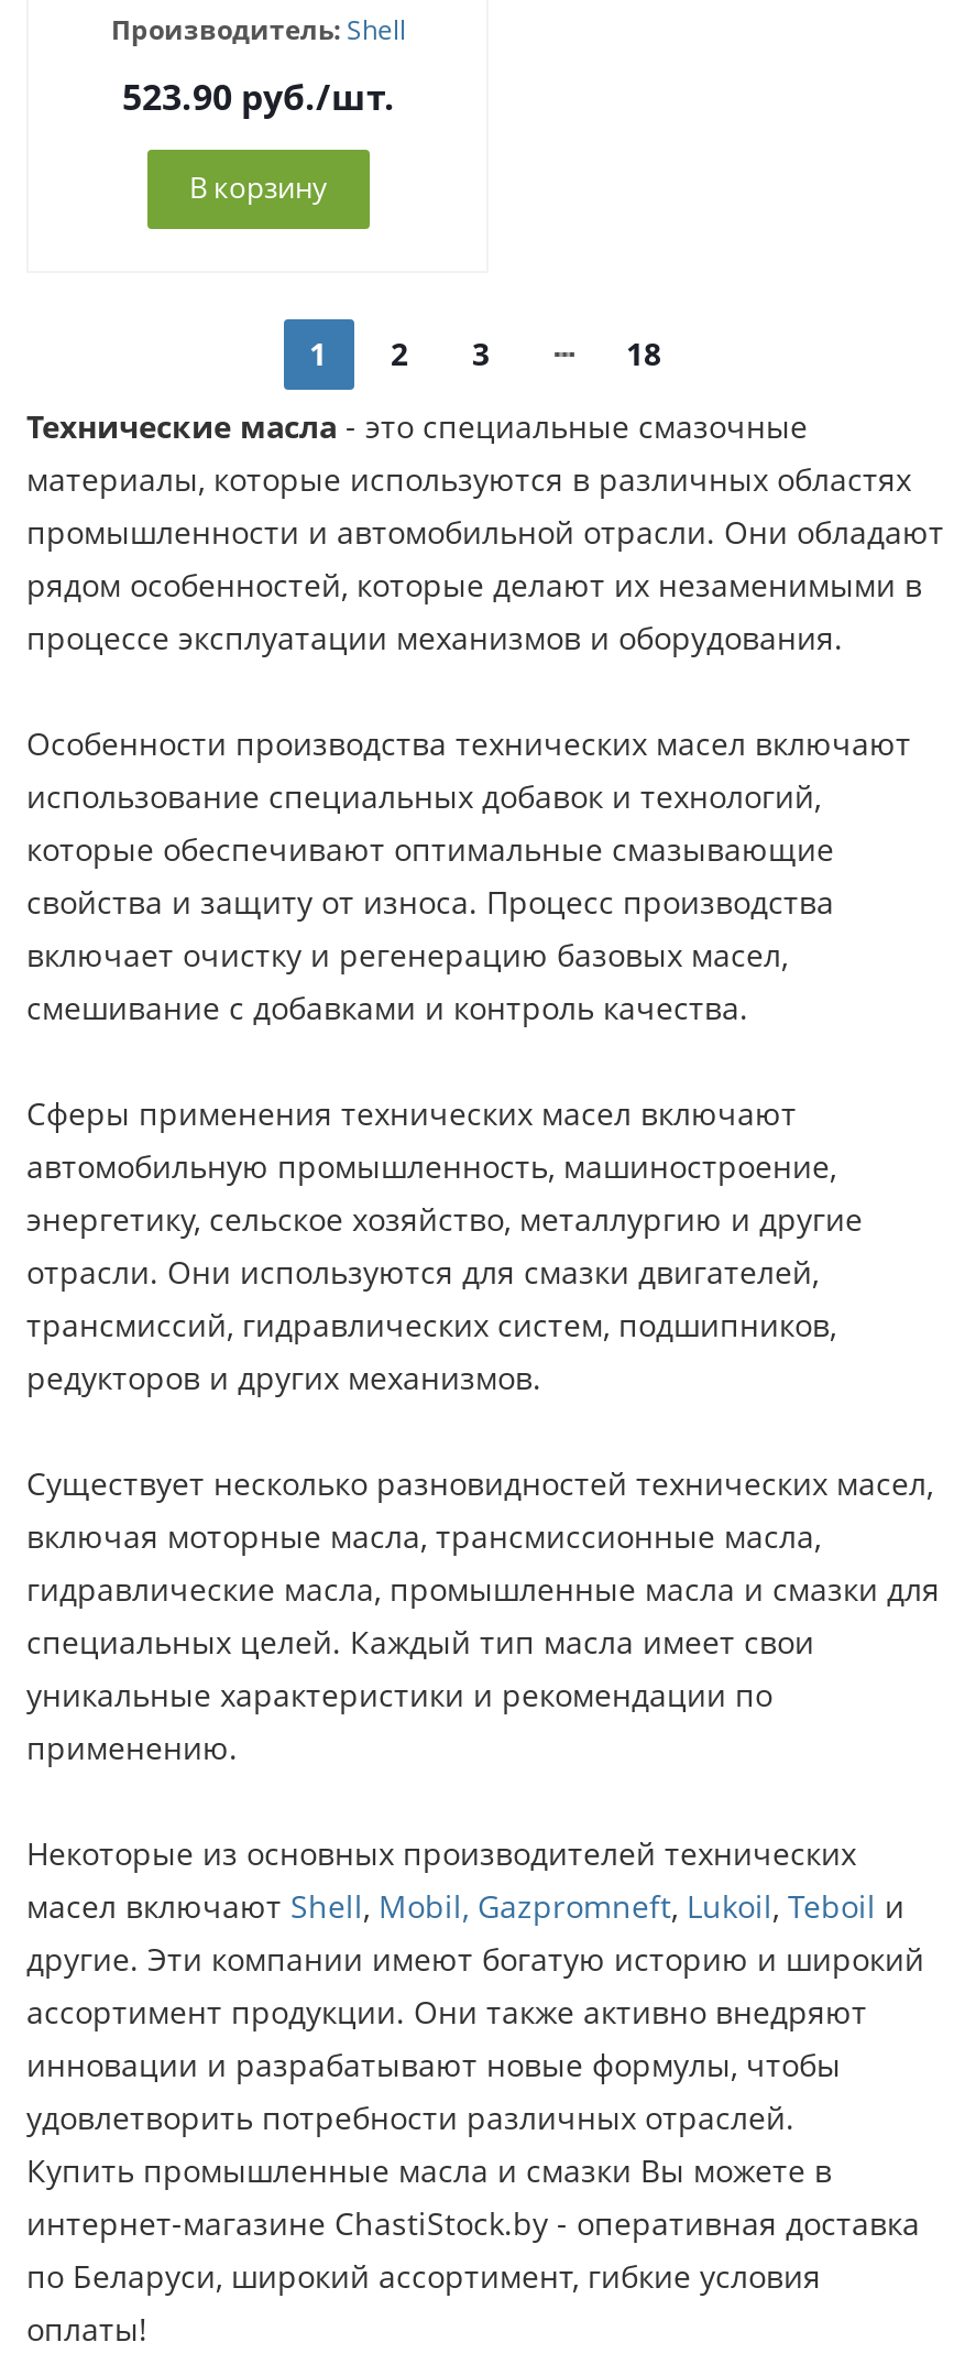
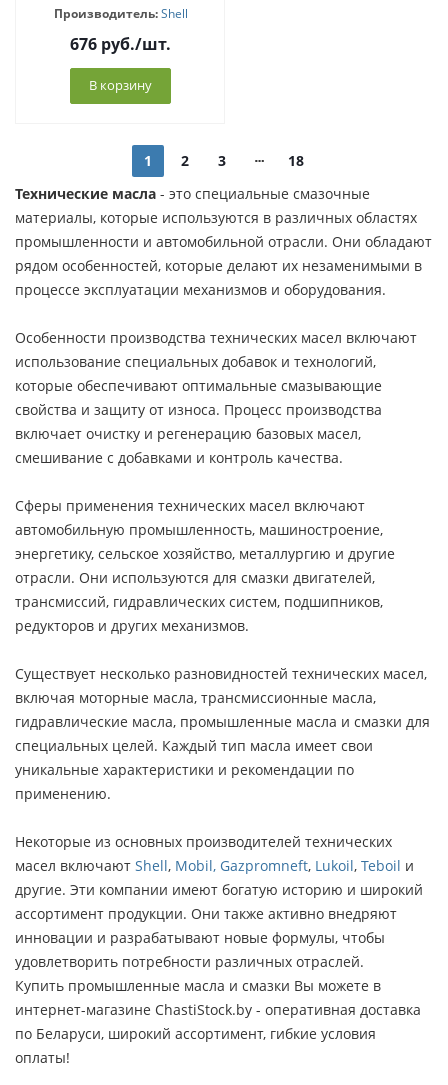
- 523.90 руб./шт.
+ 676 руб./шт.
